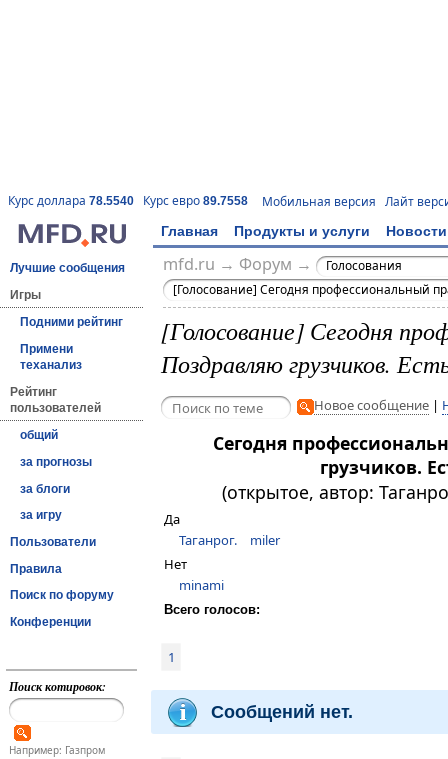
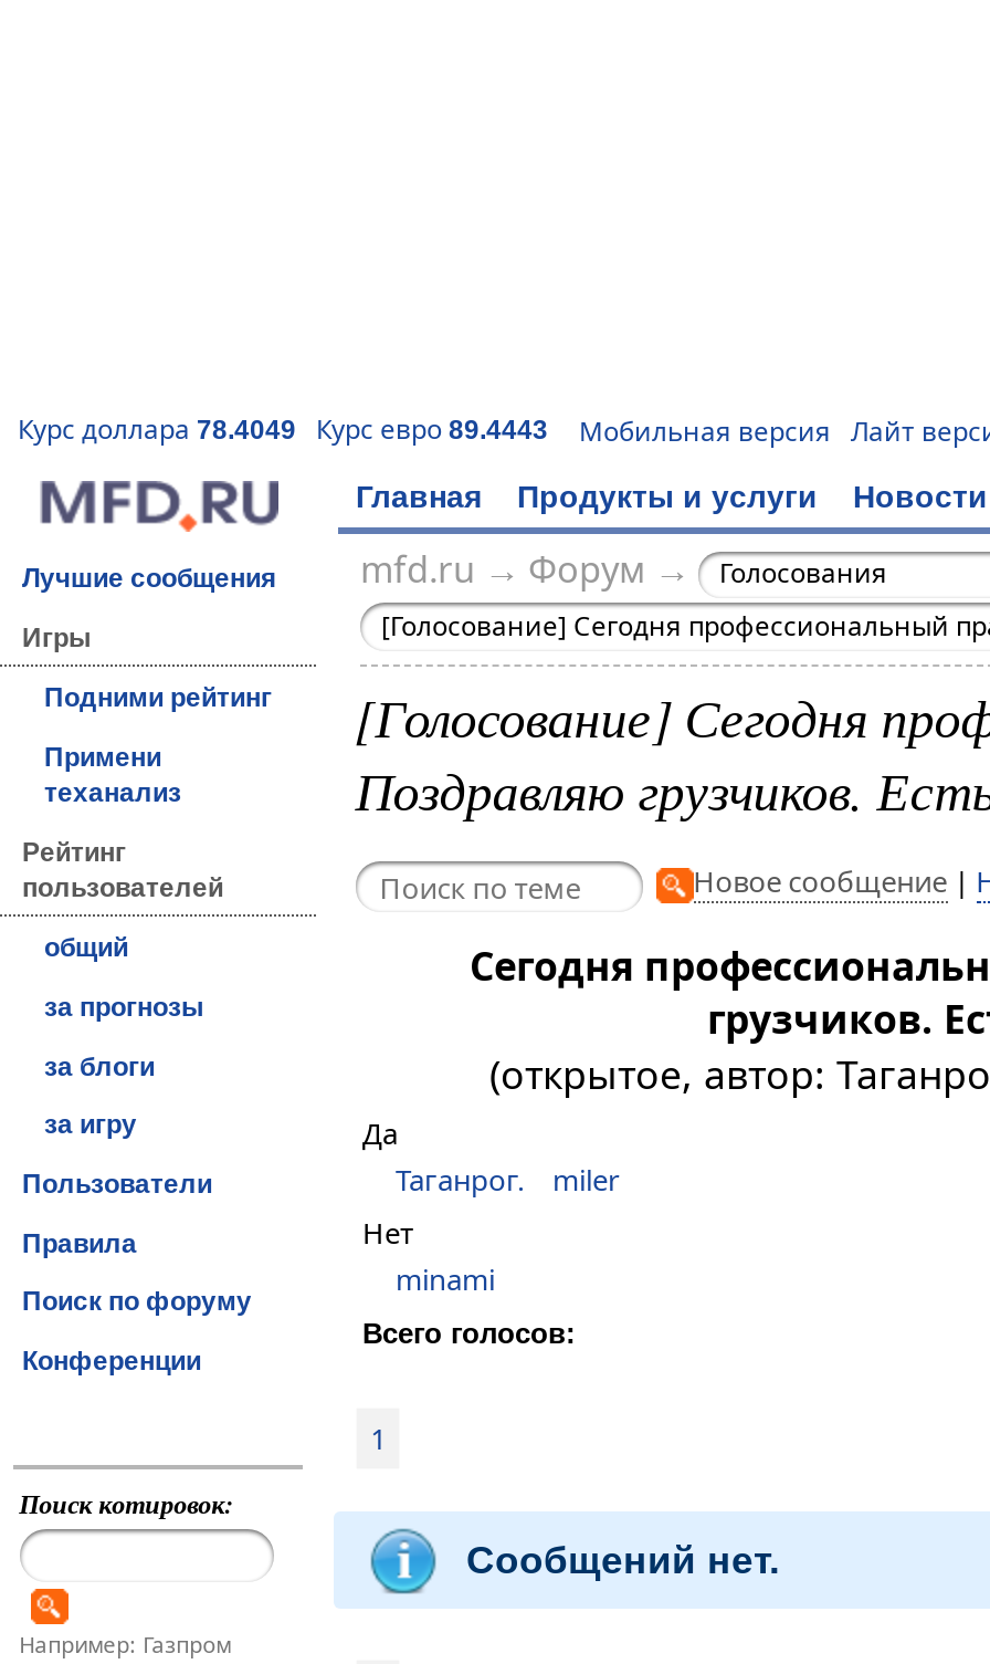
- Курс доллара 78.5540 Курс евро 89.7558
+ Курс доллара 78.4049 Курс евро 89.4443
